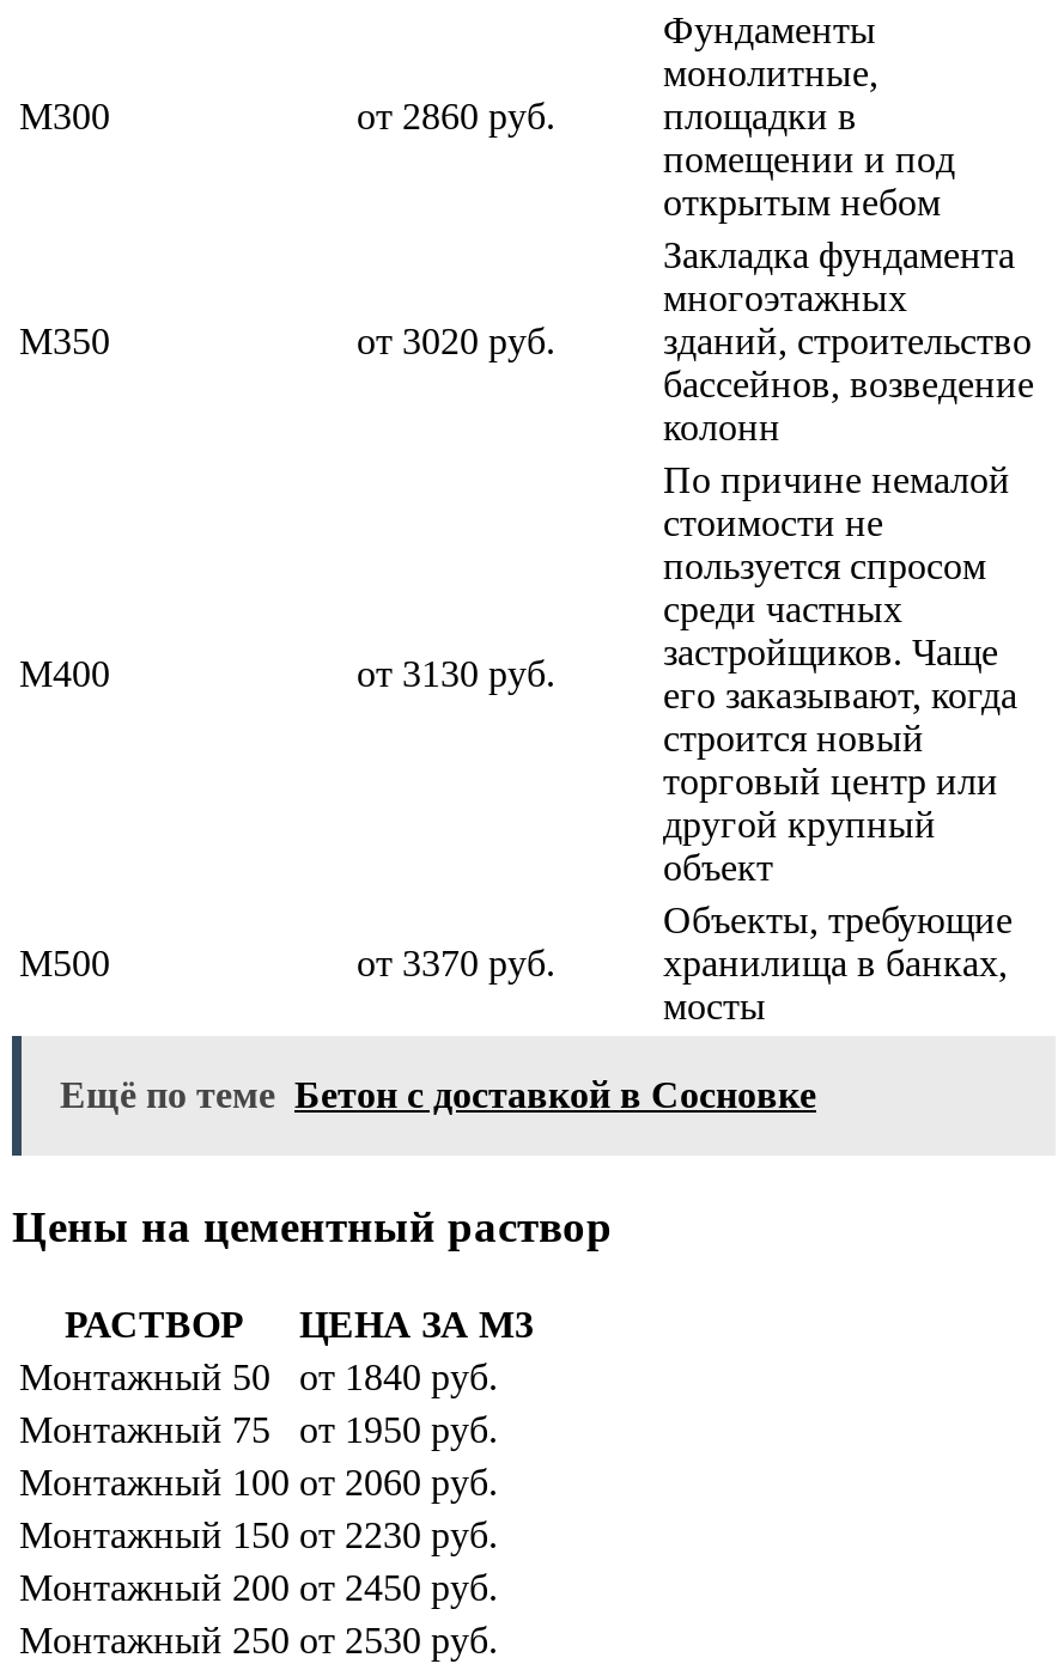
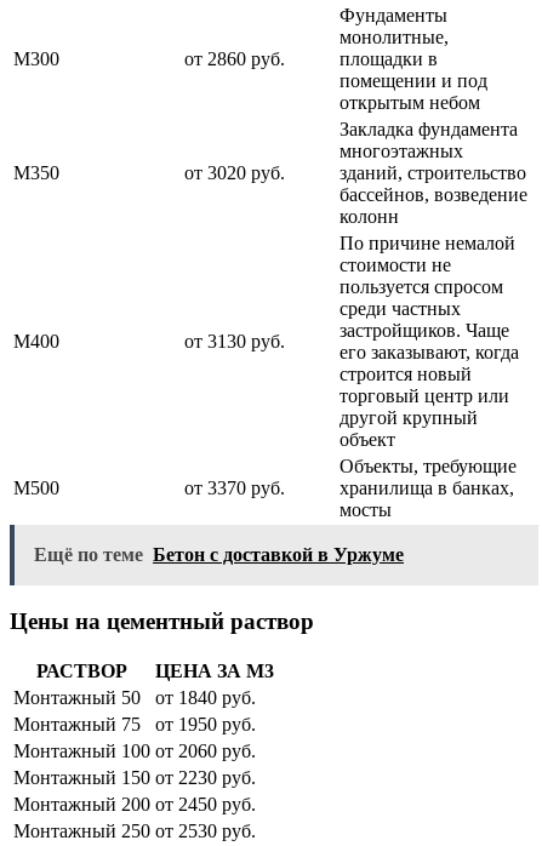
- Ещё по теме Бетон с доставкой в Сосновке
+ Ещё по теме Бетон с доставкой в Уржуме
